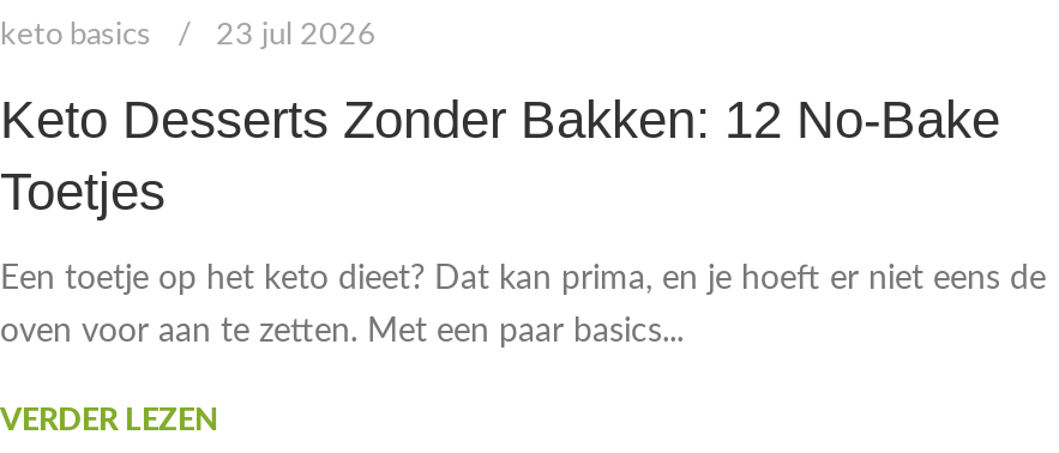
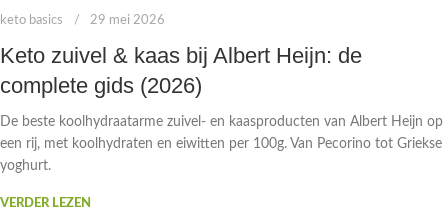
- 23 jul 2026
- Keto Desserts Zonder Bakken: 12 No-Bake
- Toetjes
- Een toetje op het keto dieet? Dat kan prima, en je hoeft er niet eens de
- oven voor aan te zetten. Met een paar basics...
+ 29 mei 2026
+ Keto zuivel & kaas bij Albert Heijn: de
+ complete gids (2026)
+ De beste koolhydraatarme zuivel- en kaasproducten van Albert Heijn op
+ een rij, met koolhydraten en eiwitten per 100g. Van Pecorino tot Griekse
+ yoghurt.
